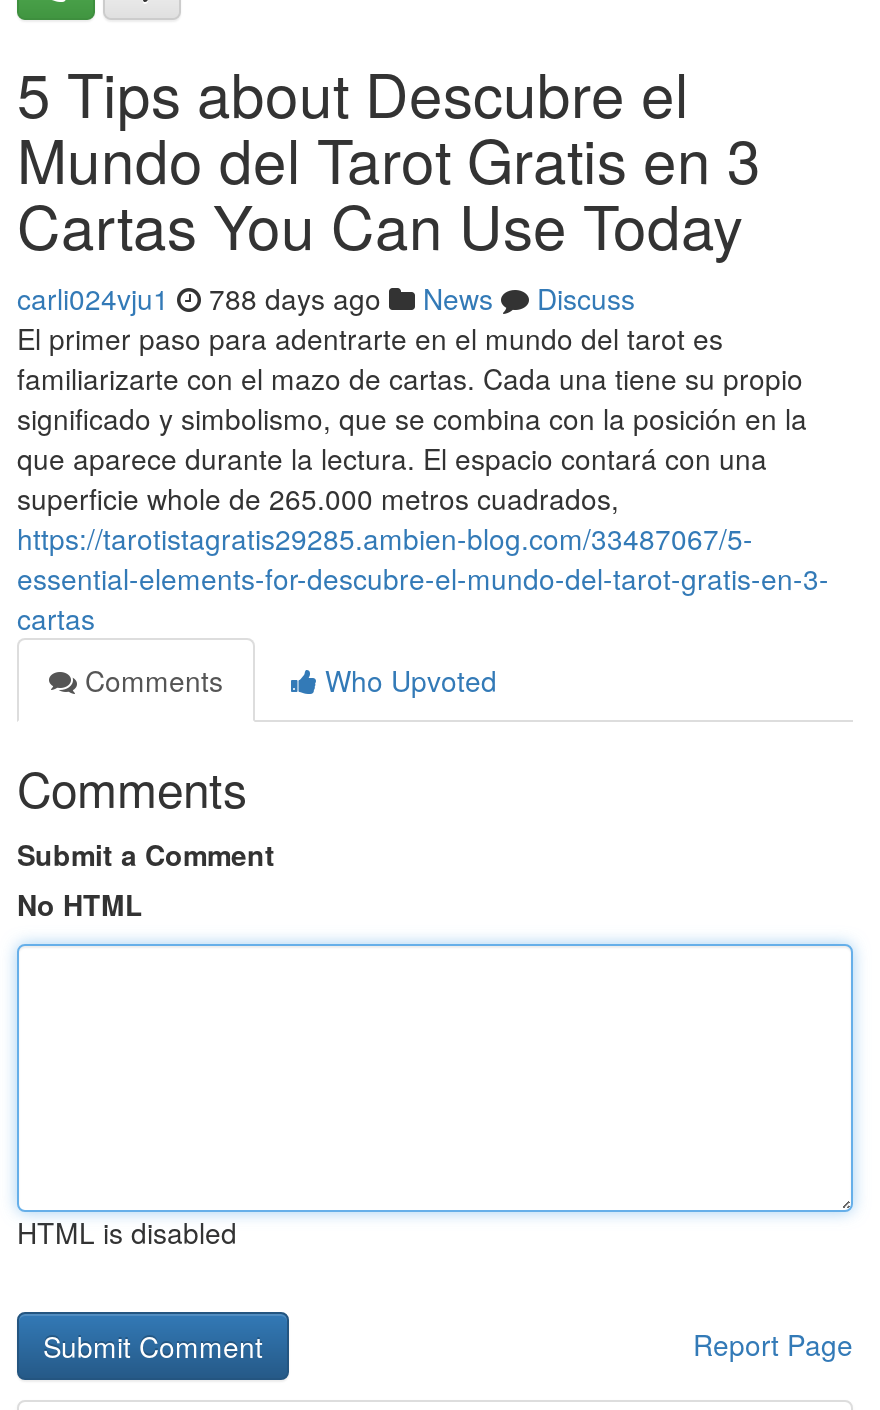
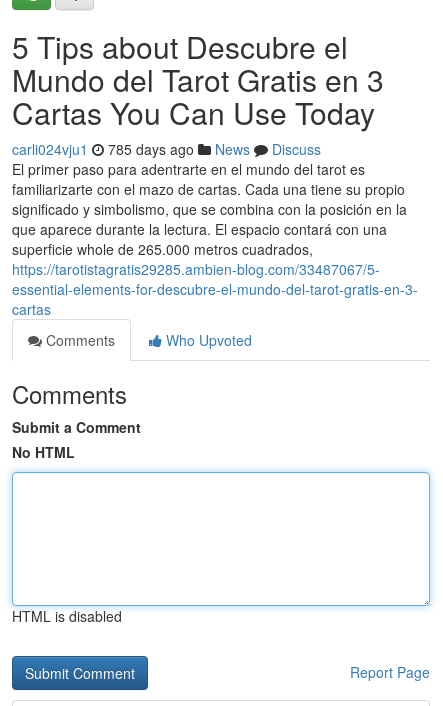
- carli024vju1 788 days ago News Discuss
+ carli024vju1 785 days ago News Discuss
